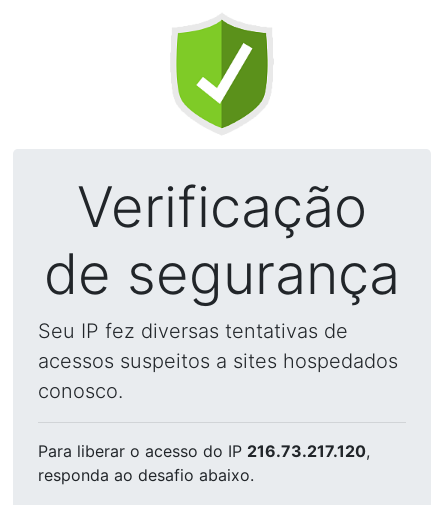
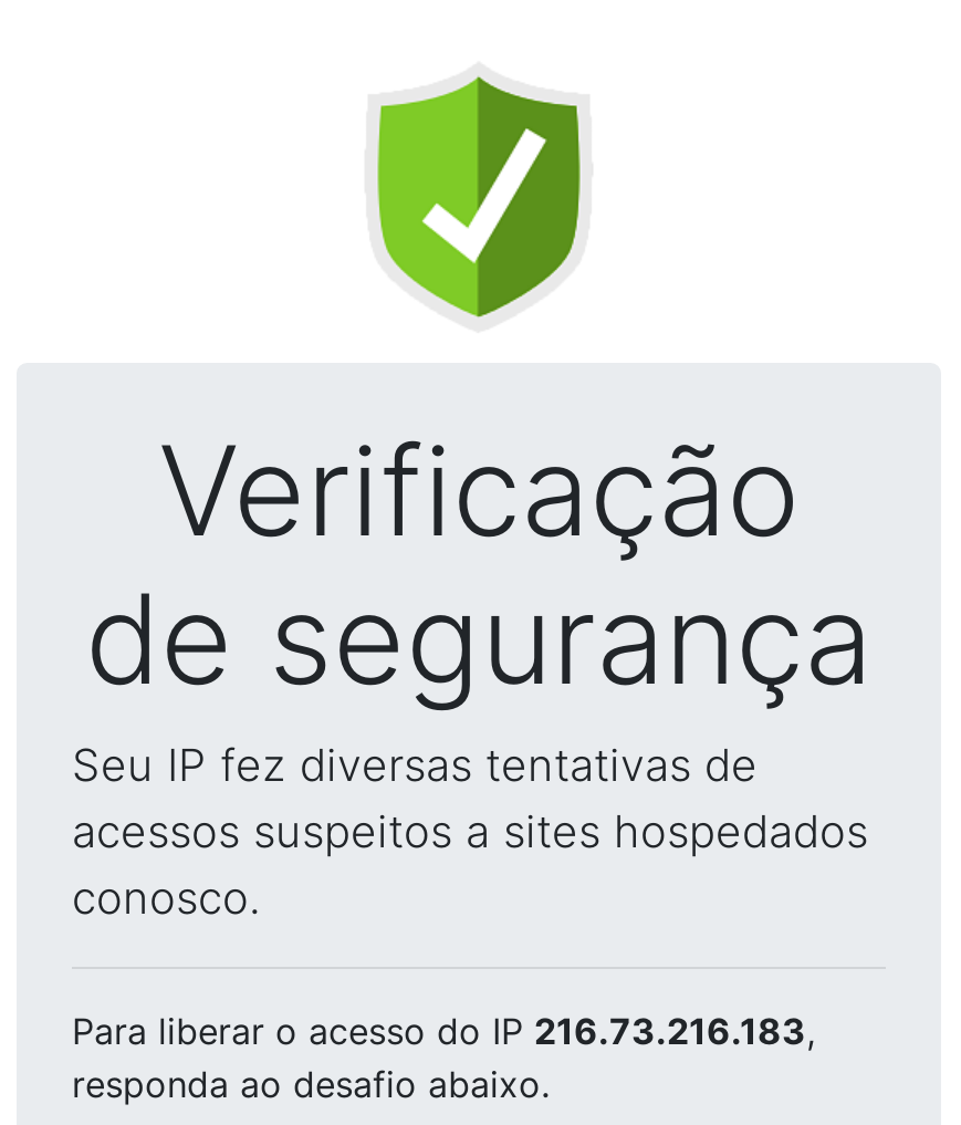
- Para liberar o acesso do IP 216.73.217.120,
+ Para liberar o acesso do IP 216.73.216.183,
